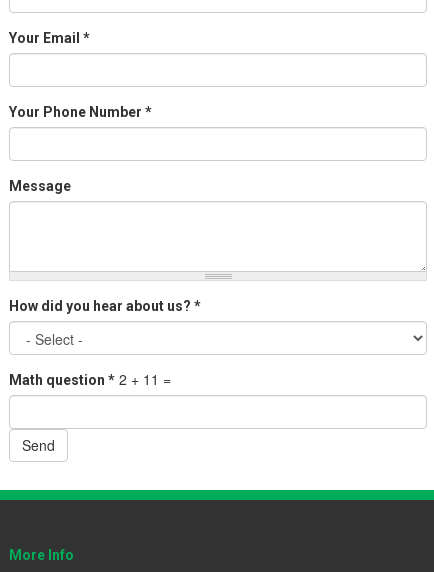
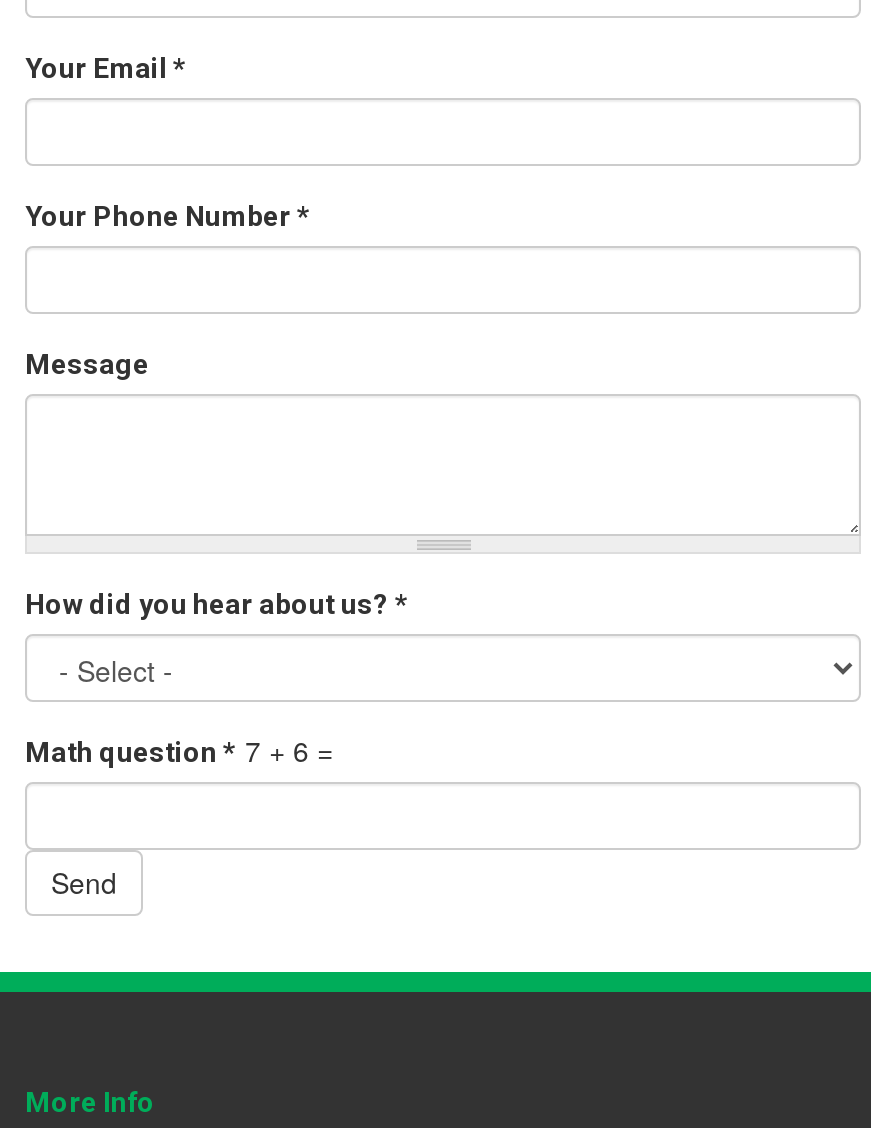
- Math question * 2 + 11 =
+ Math question * 7 + 6 =
